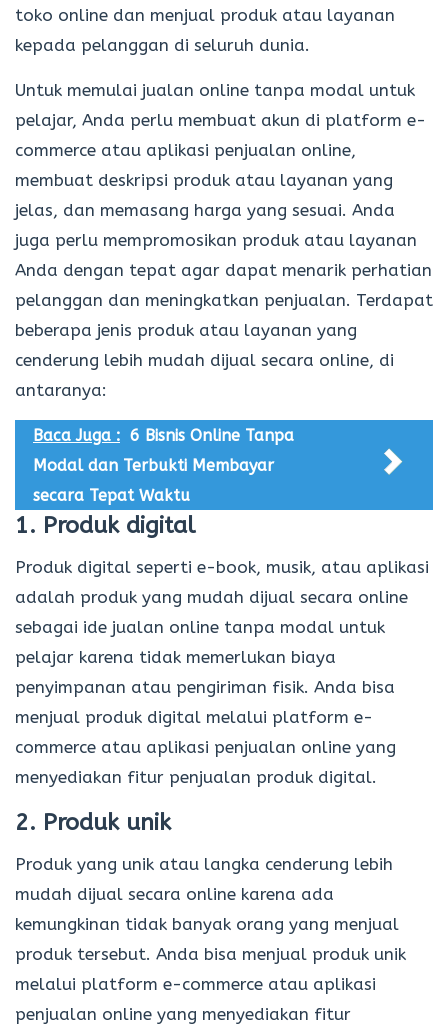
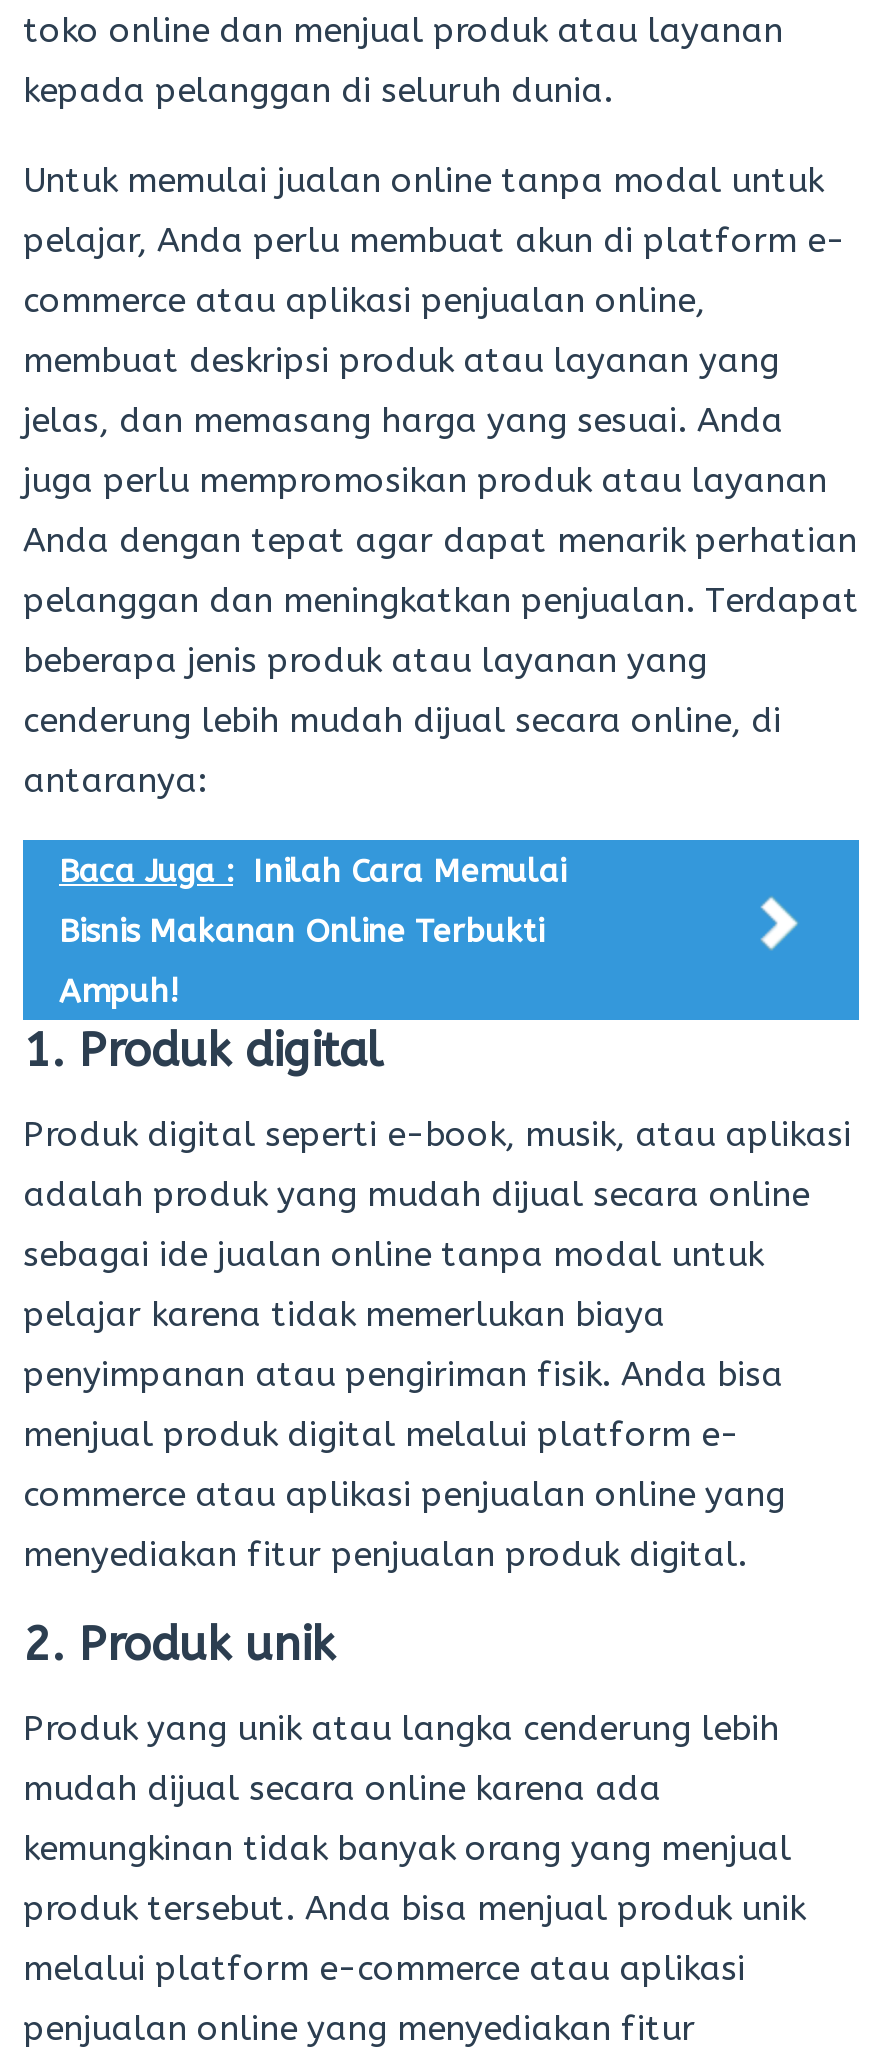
- Baca Juga : 6 Bisnis Online Tanpa
+ Baca Juga : Inilah Cara Memulai

- Modal dan Terbukti Membayar
+ Bisnis Makanan Online Terbukti

- secara Tepat Waktu
+ Ampuh!
